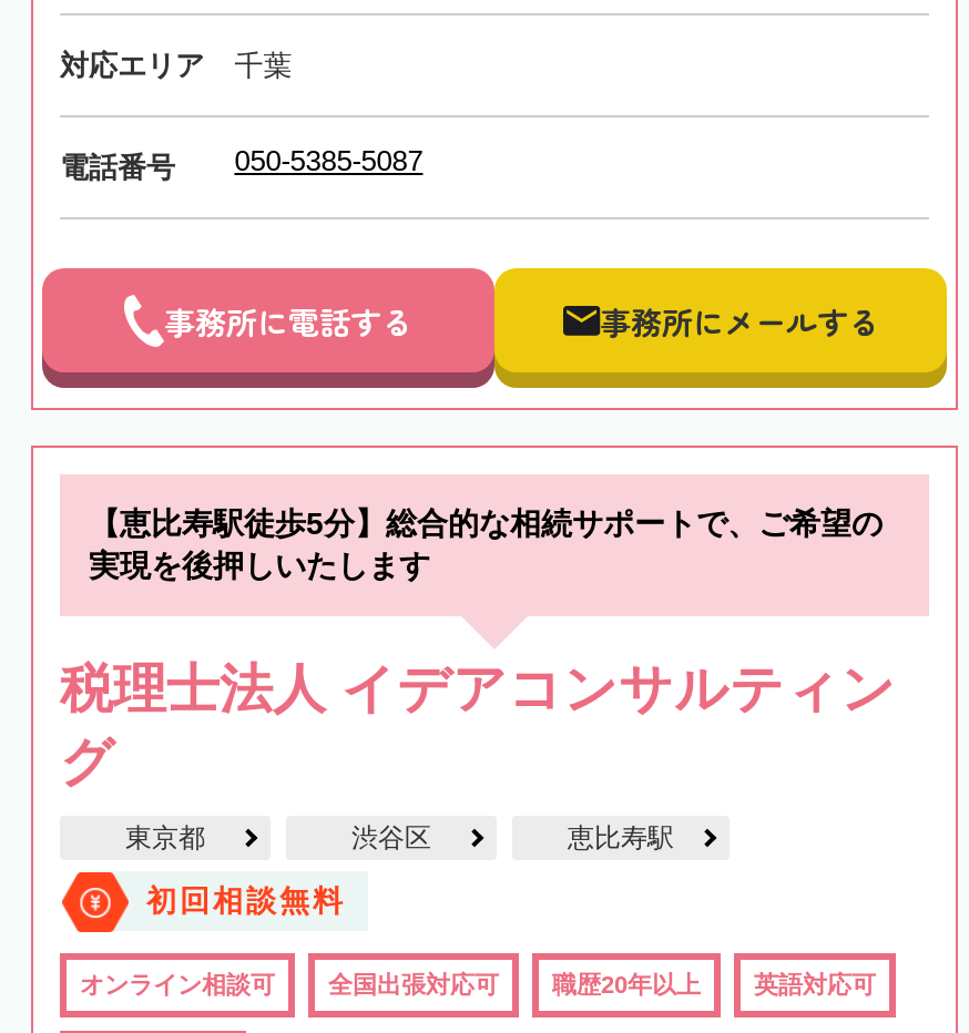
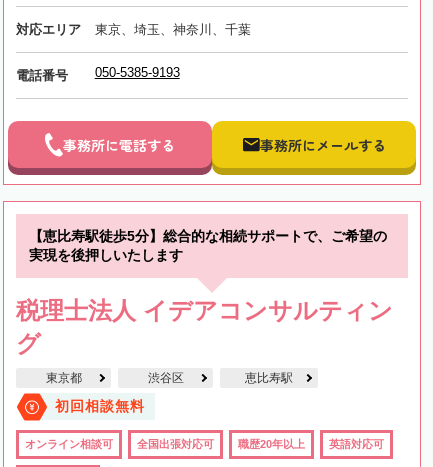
- 千葉
+ 東京、埼玉、神奈川、千葉

- 電話番号 050-5385-5087
+ 電話番号 050-5385-9193
